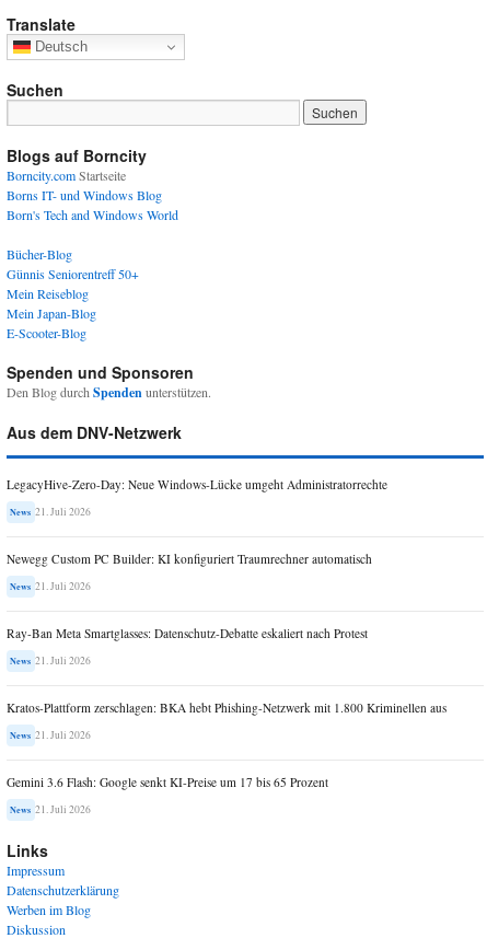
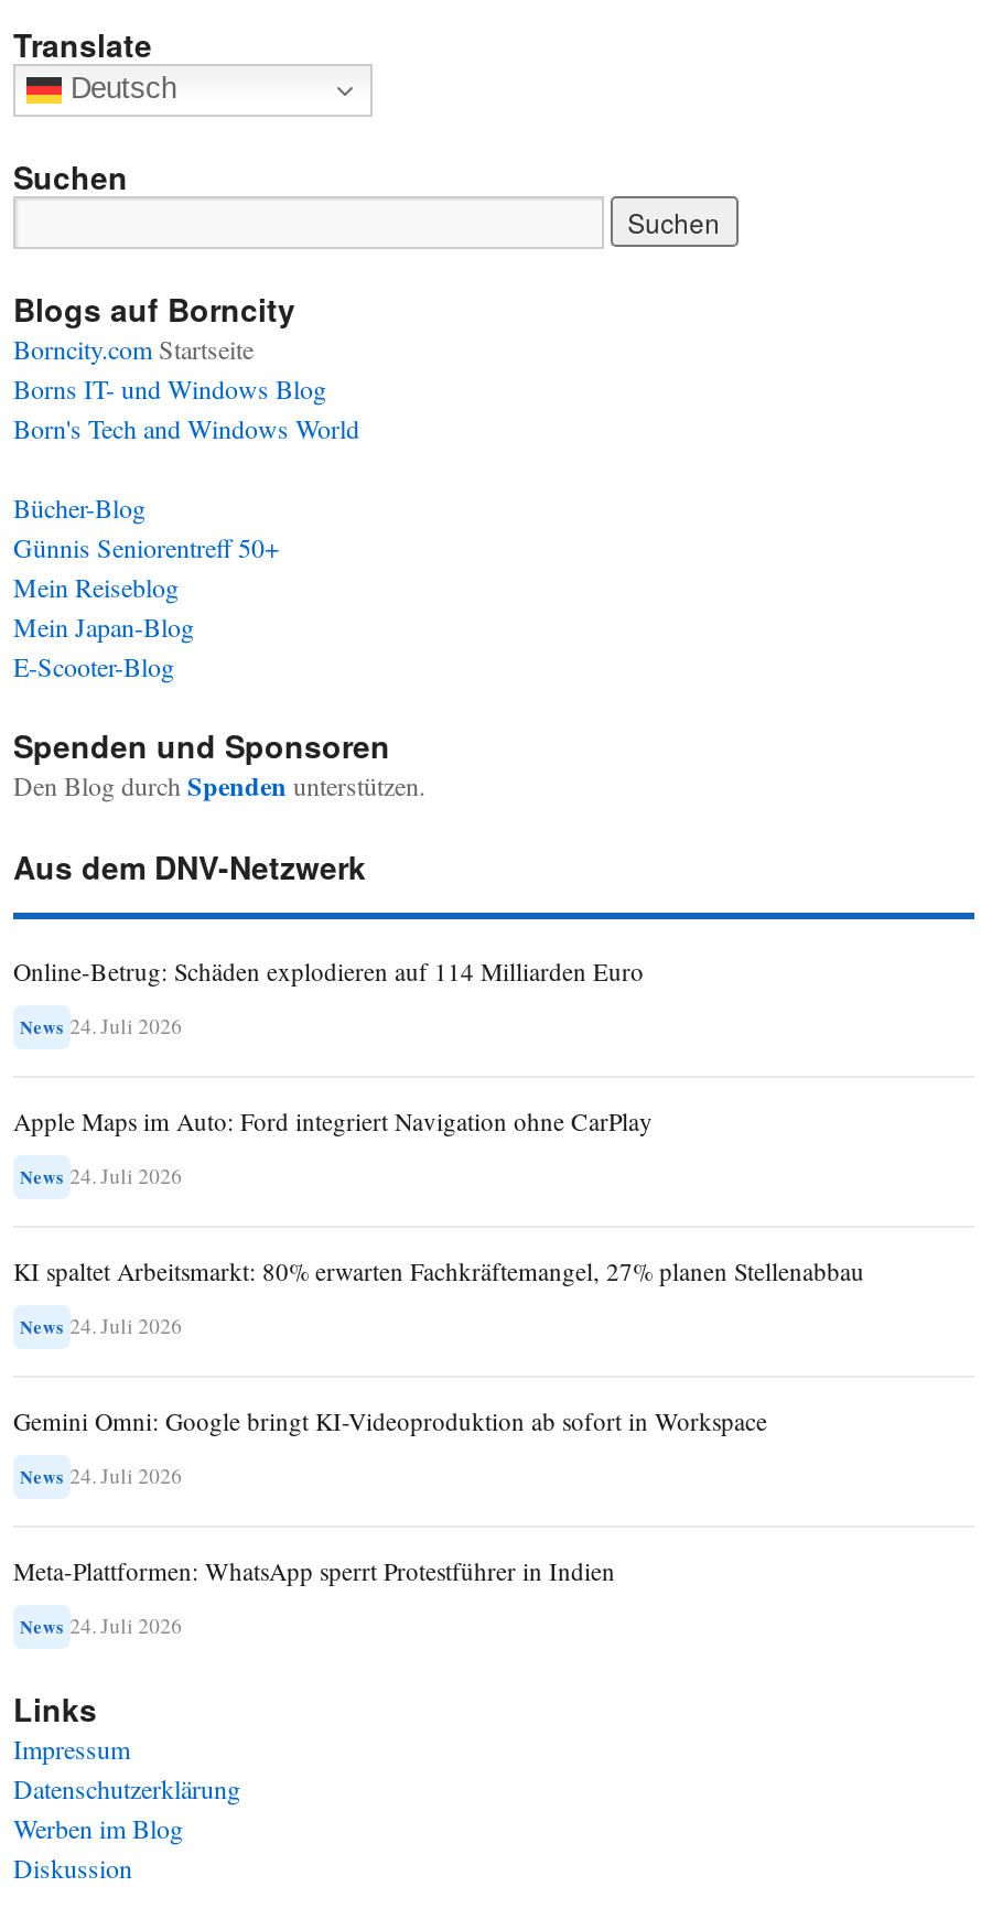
- LegacyHive-Zero-Day: Neue Windows-Lücke umgeht Administratorrechte
+ Online-Betrug: Schäden explodieren auf 114 Milliarden Euro

- News 21. Juli 2026
+ News 24. Juli 2026

- Newegg Custom PC Builder: KI konfiguriert Traumrechner automatisch
+ Apple Maps im Auto: Ford integriert Navigation ohne CarPlay

- News 21. Juli 2026
+ News 24. Juli 2026

- Ray-Ban Meta Smartglasses: Datenschutz-Debatte eskaliert nach Protest
+ KI spaltet Arbeitsmarkt: 80% erwarten Fachkräftemangel, 27% planen Stellenabbau

- News 21. Juli 2026
+ News 24. Juli 2026

- Kratos-Plattform zerschlagen: BKA hebt Phishing-Netzwerk mit 1.800 Kriminellen aus
+ Gemini Omni: Google bringt KI-Videoproduktion ab sofort in Workspace

- News 21. Juli 2026
+ News 24. Juli 2026

- Gemini 3.6 Flash: Google senkt KI-Preise um 17 bis 65 Prozent
+ Meta-Plattformen: WhatsApp sperrt Protestführer in Indien

- News 21. Juli 2026
+ News 24. Juli 2026
